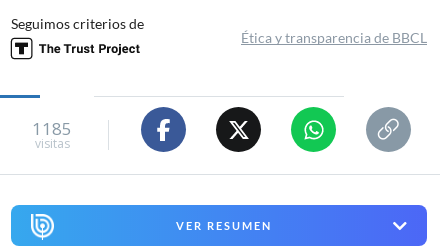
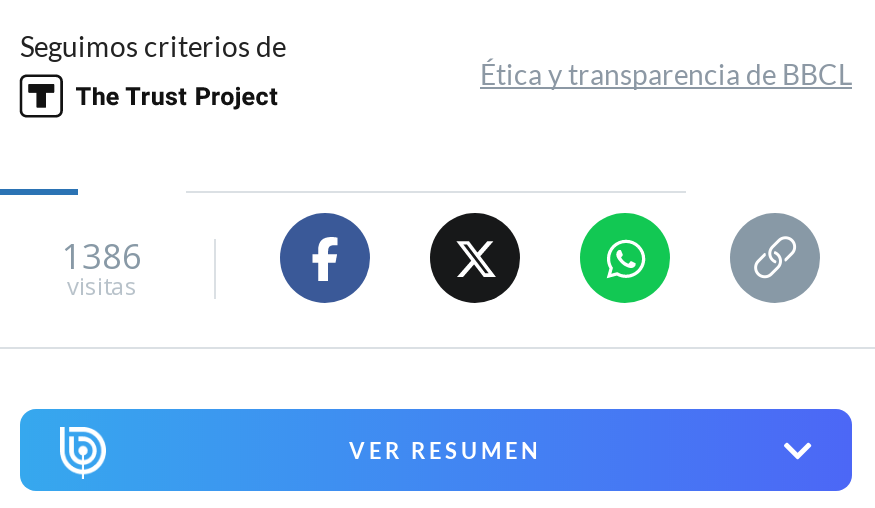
- 1185
+ 1386
